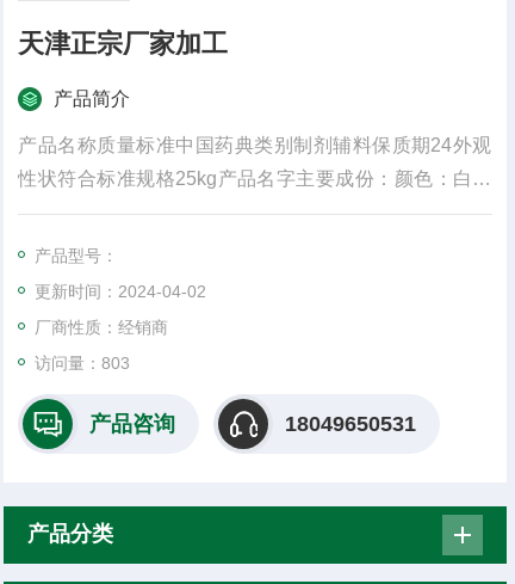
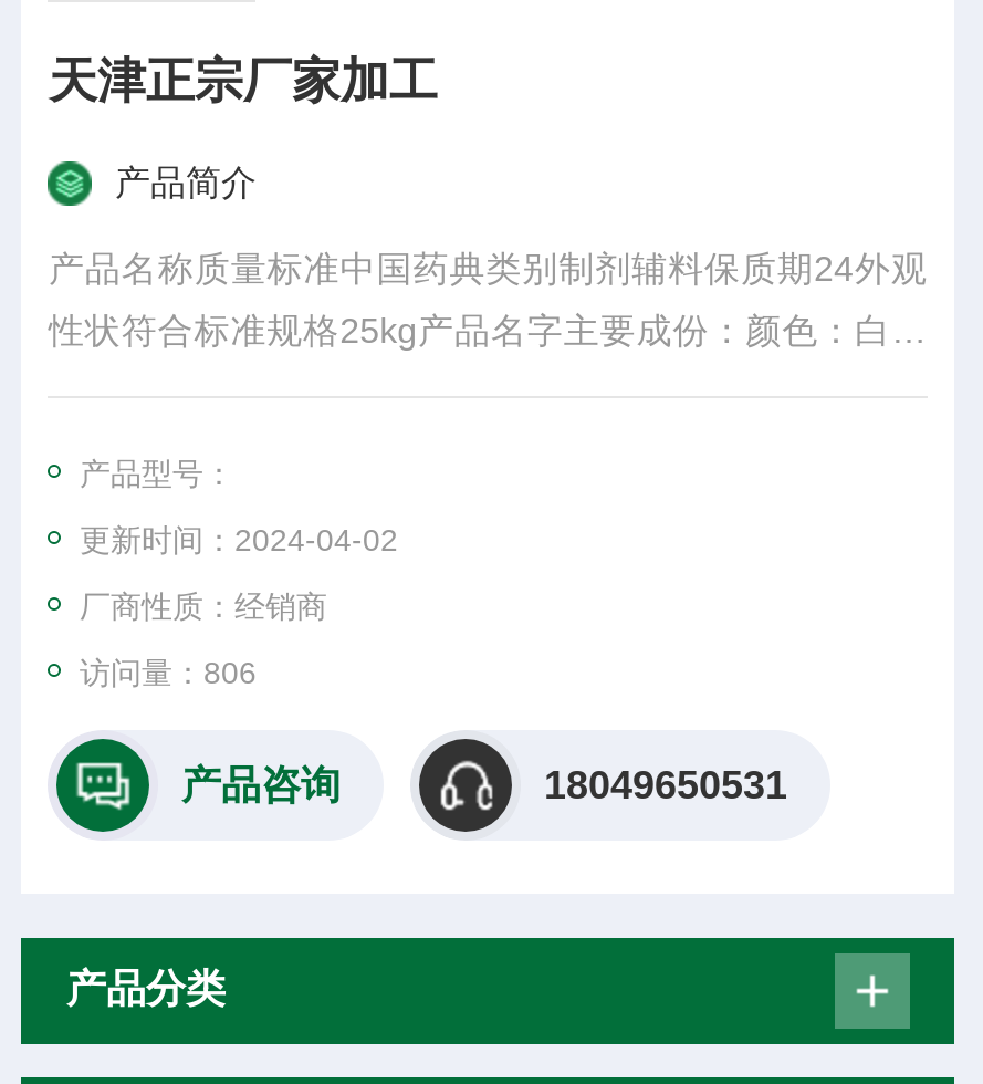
- 访问量：803
+ 访问量：806
